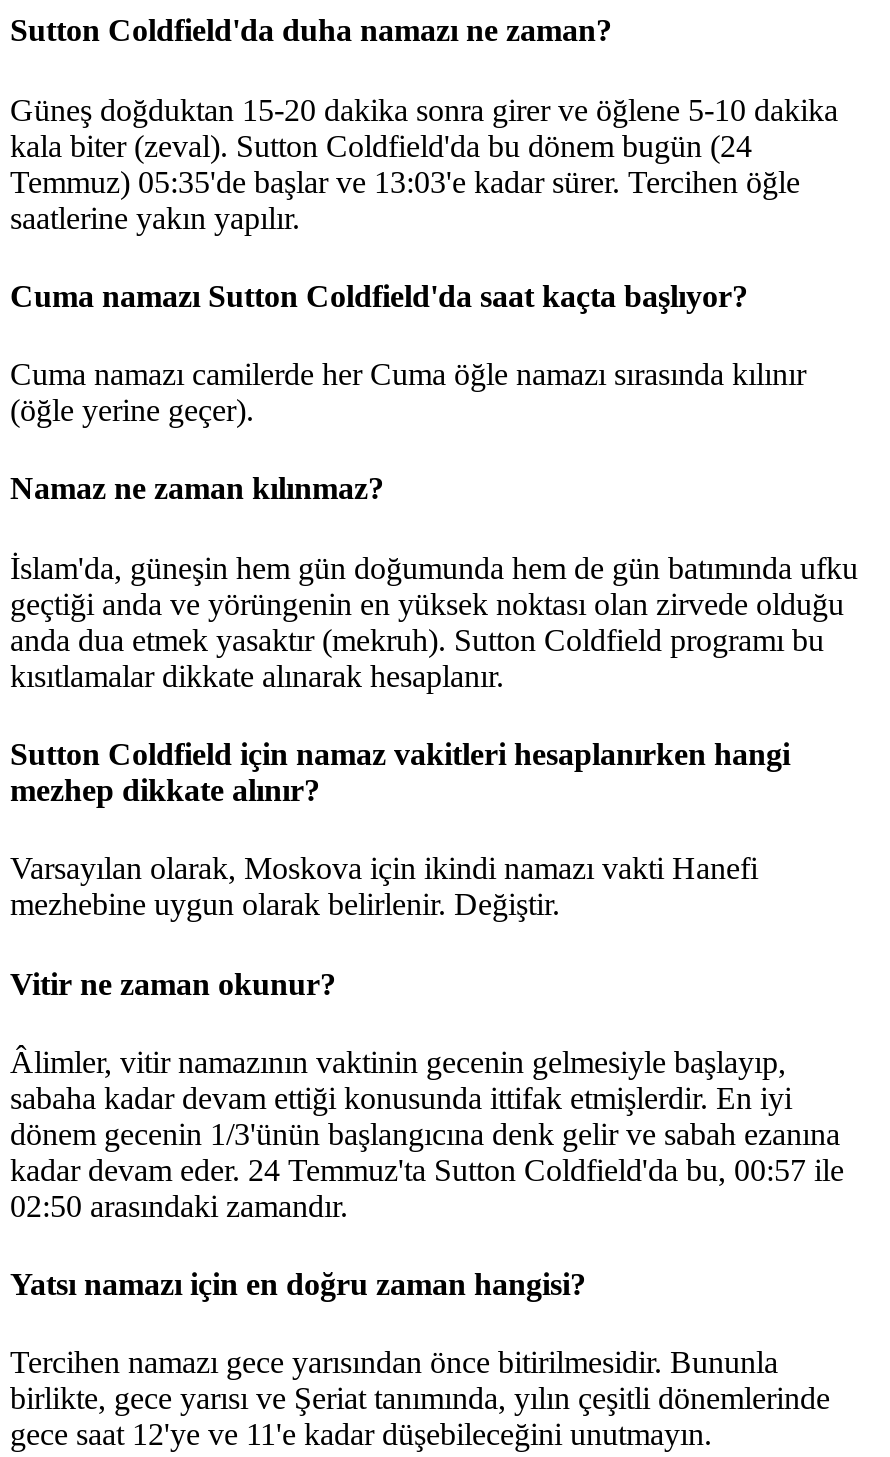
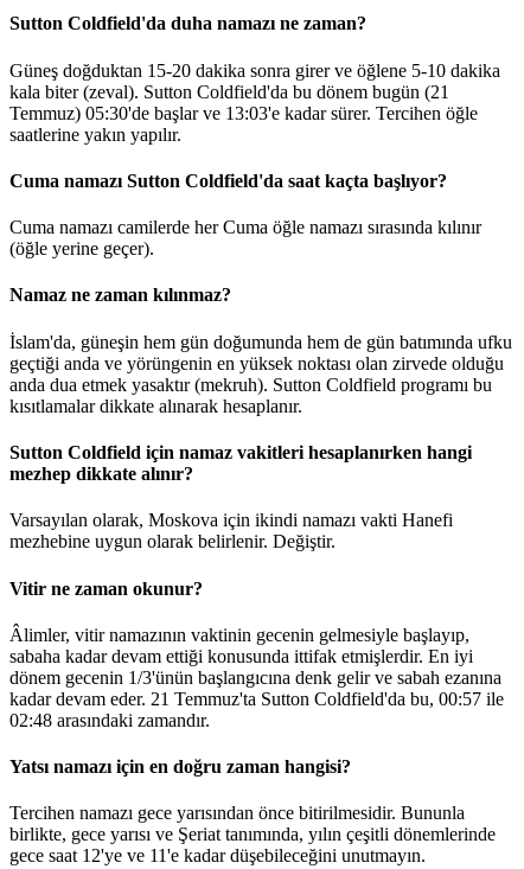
- kala biter (zeval). Sutton Coldfield'da bu dönem bugün (24
+ kala biter (zeval). Sutton Coldfield'da bu dönem bugün (21

- Temmuz) 05:35'de başlar ve 13:03'e kadar sürer. Tercihen öğle
+ Temmuz) 05:30'de başlar ve 13:03'e kadar sürer. Tercihen öğle

- kadar devam eder. 24 Temmuz'ta Sutton Coldfield'da bu, 00:57 ile
+ kadar devam eder. 21 Temmuz'ta Sutton Coldfield'da bu, 00:57 ile

- 02:50 arasındaki zamandır.
+ 02:48 arasındaki zamandır.
